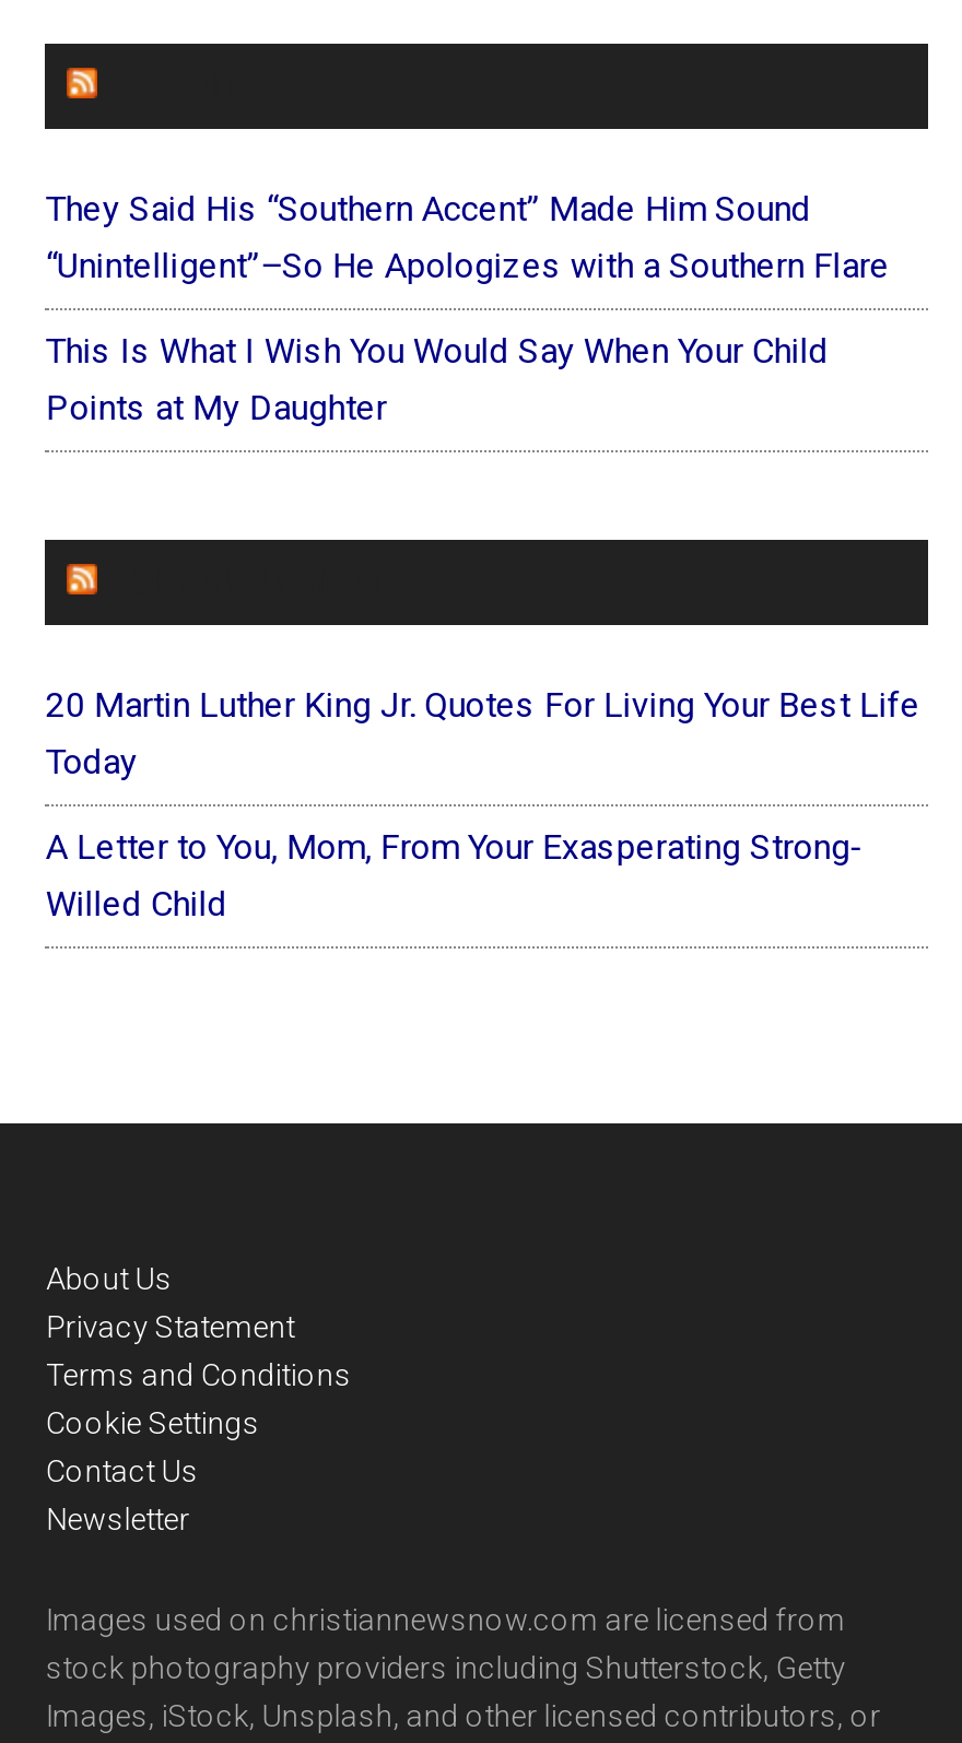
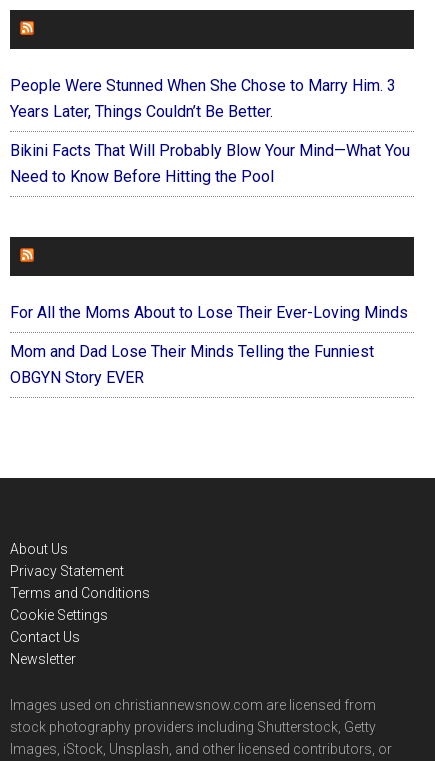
- They Said His “Southern Accent” Made Him Sound
- “Unintelligent”–So He Apologizes with a Southern Flare
+ People Were Stunned When She Chose to Marry Him. 3
+ Years Later, Things Couldn’t Be Better.

- This Is What I Wish You Would Say When Your Child
- Points at My Daughter
+ Bikini Facts That Will Probably Blow Your Mind—What You
+ Need to Know Before Hitting the Pool

- 20 Martin Luther King Jr. Quotes For Living Your Best Life
- Today
+ For All the Moms About to Lose Their Ever-Loving Minds

- A Letter to You, Mom, From Your Exasperating Strong-
- Willed Child
+ Mom and Dad Lose Their Minds Telling the Funniest
+ OBGYN Story EVER
